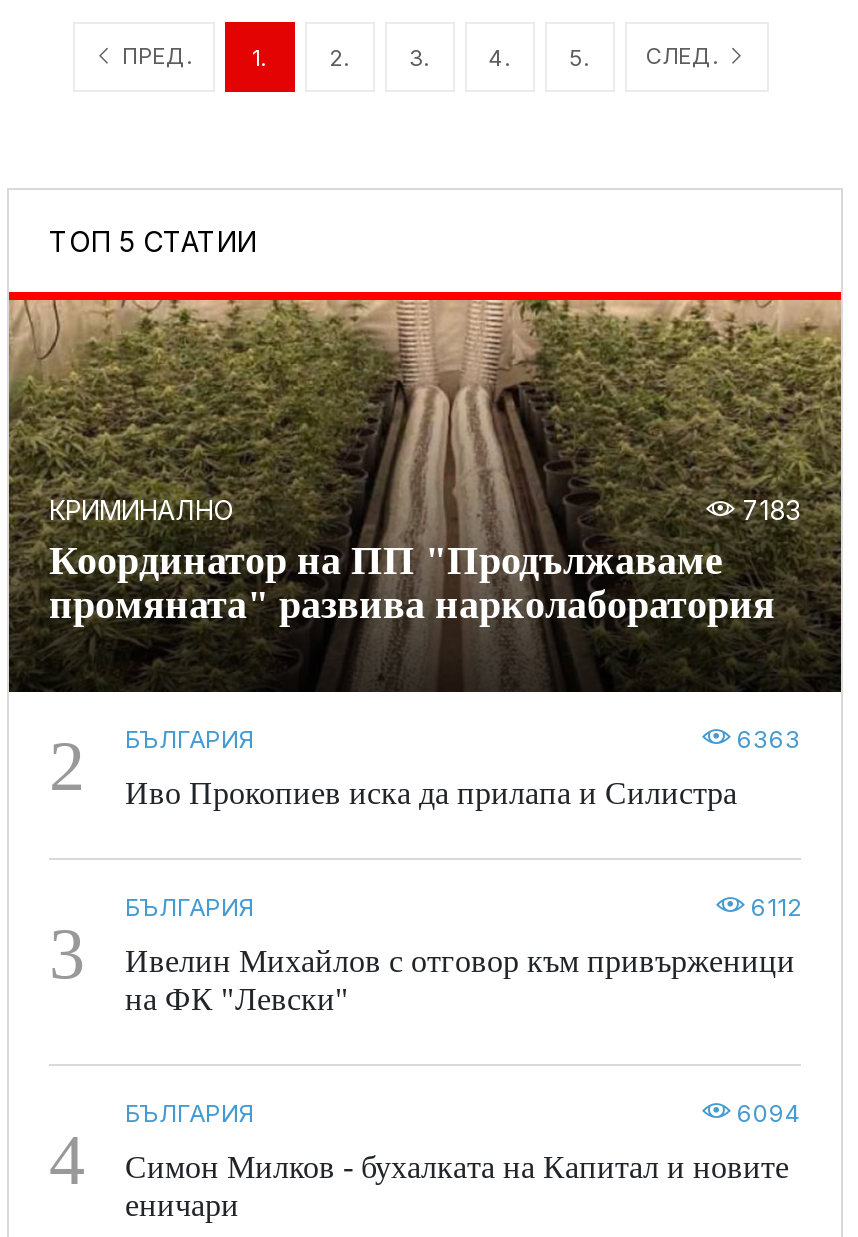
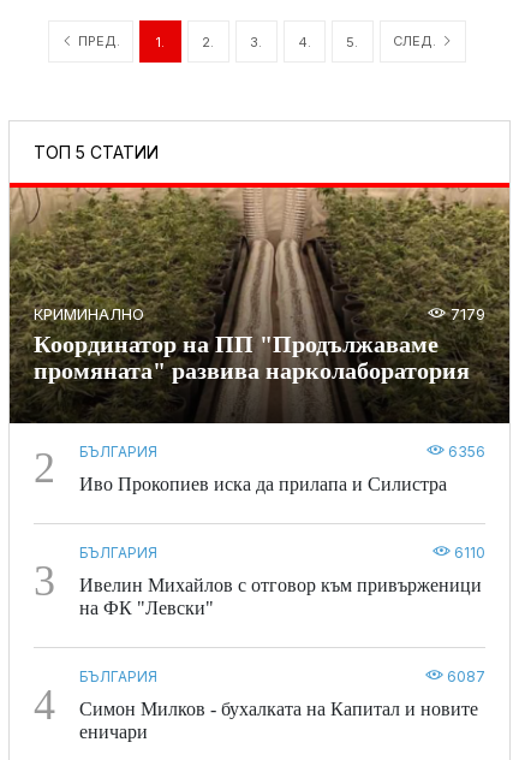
- 7183
+ 7179

- 6363
+ 6356

- 6112
+ 6110

- 6094
+ 6087
